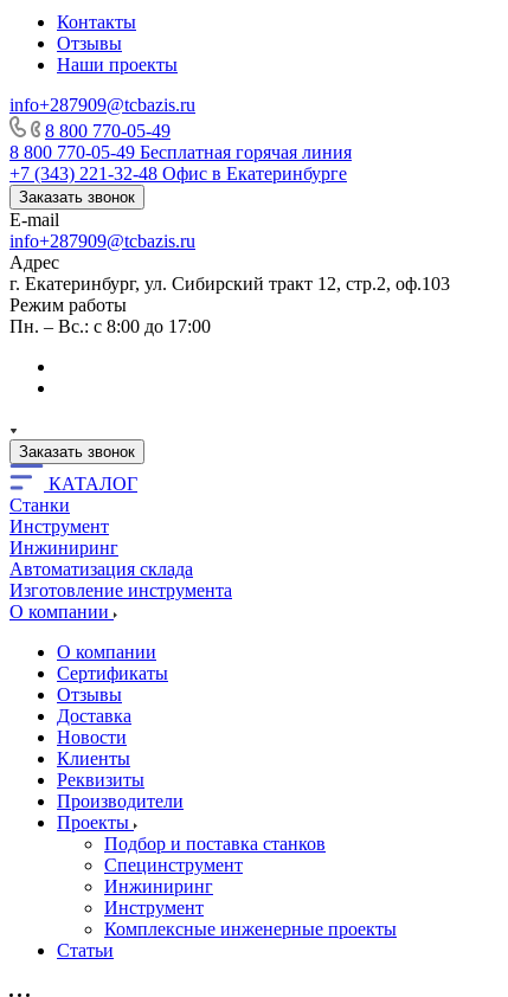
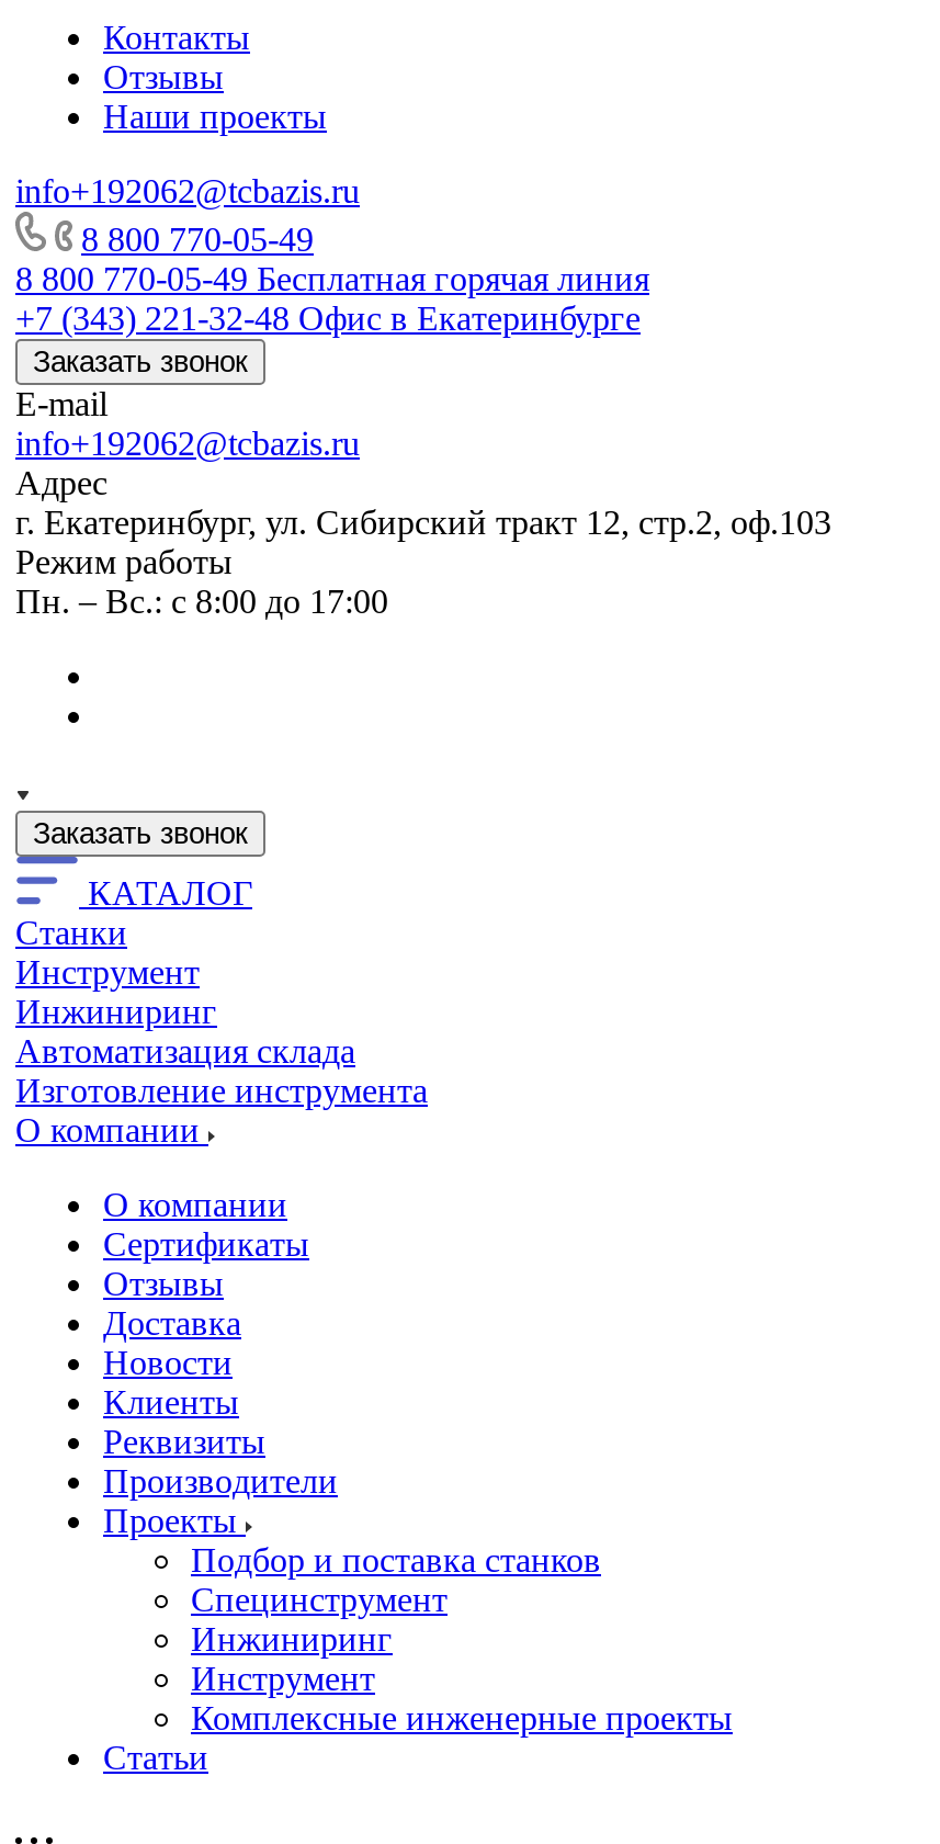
- info+287909@tcbazis.ru
+ info+192062@tcbazis.ru

- info+287909@tcbazis.ru
+ info+192062@tcbazis.ru
